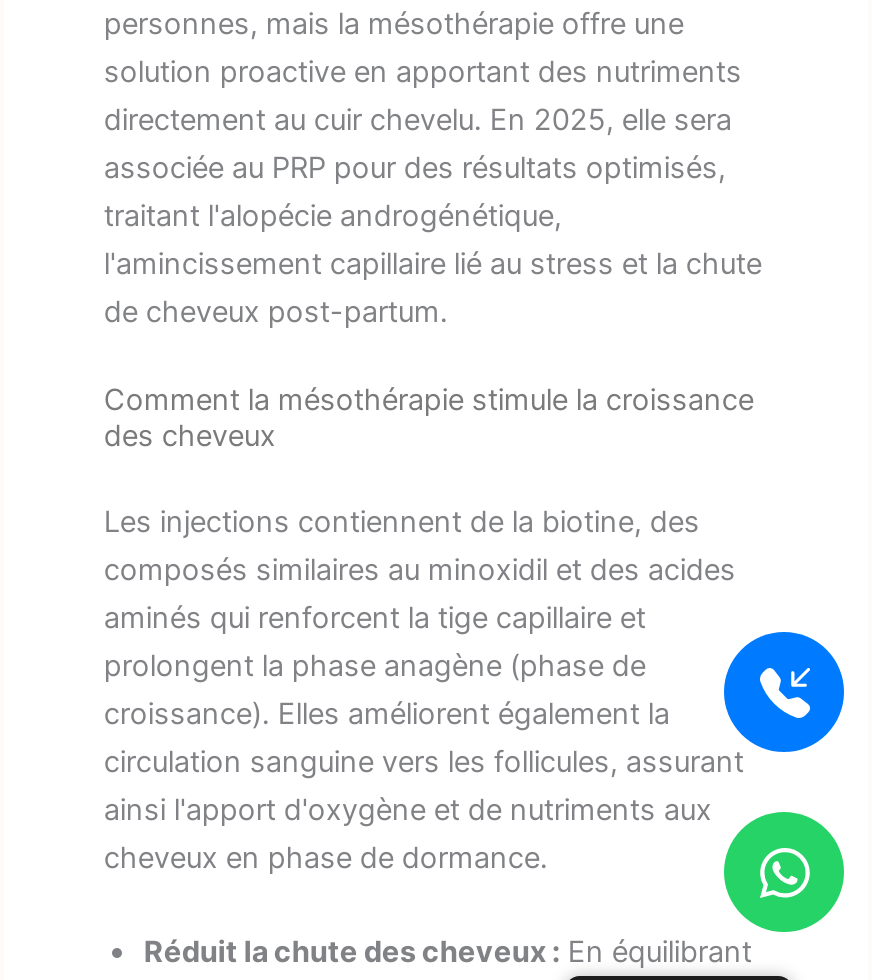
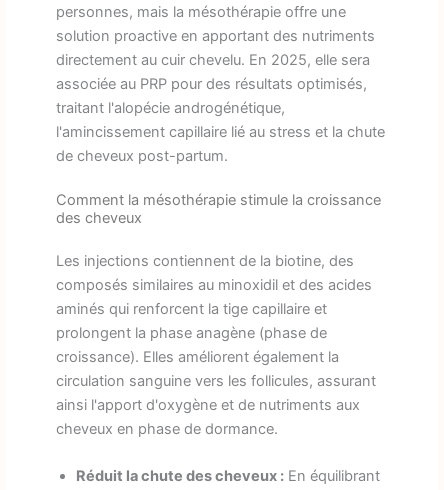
- [image]

- [image]
